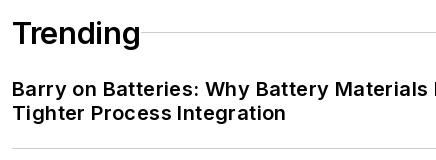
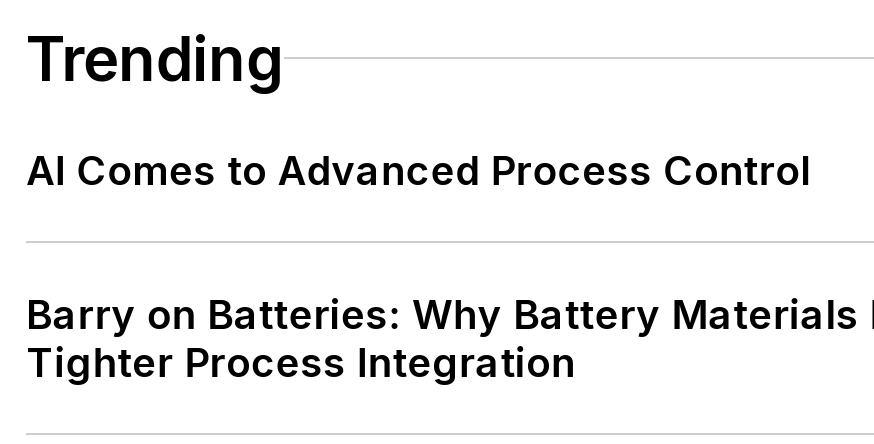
+ AI Comes to Advanced Process Control
